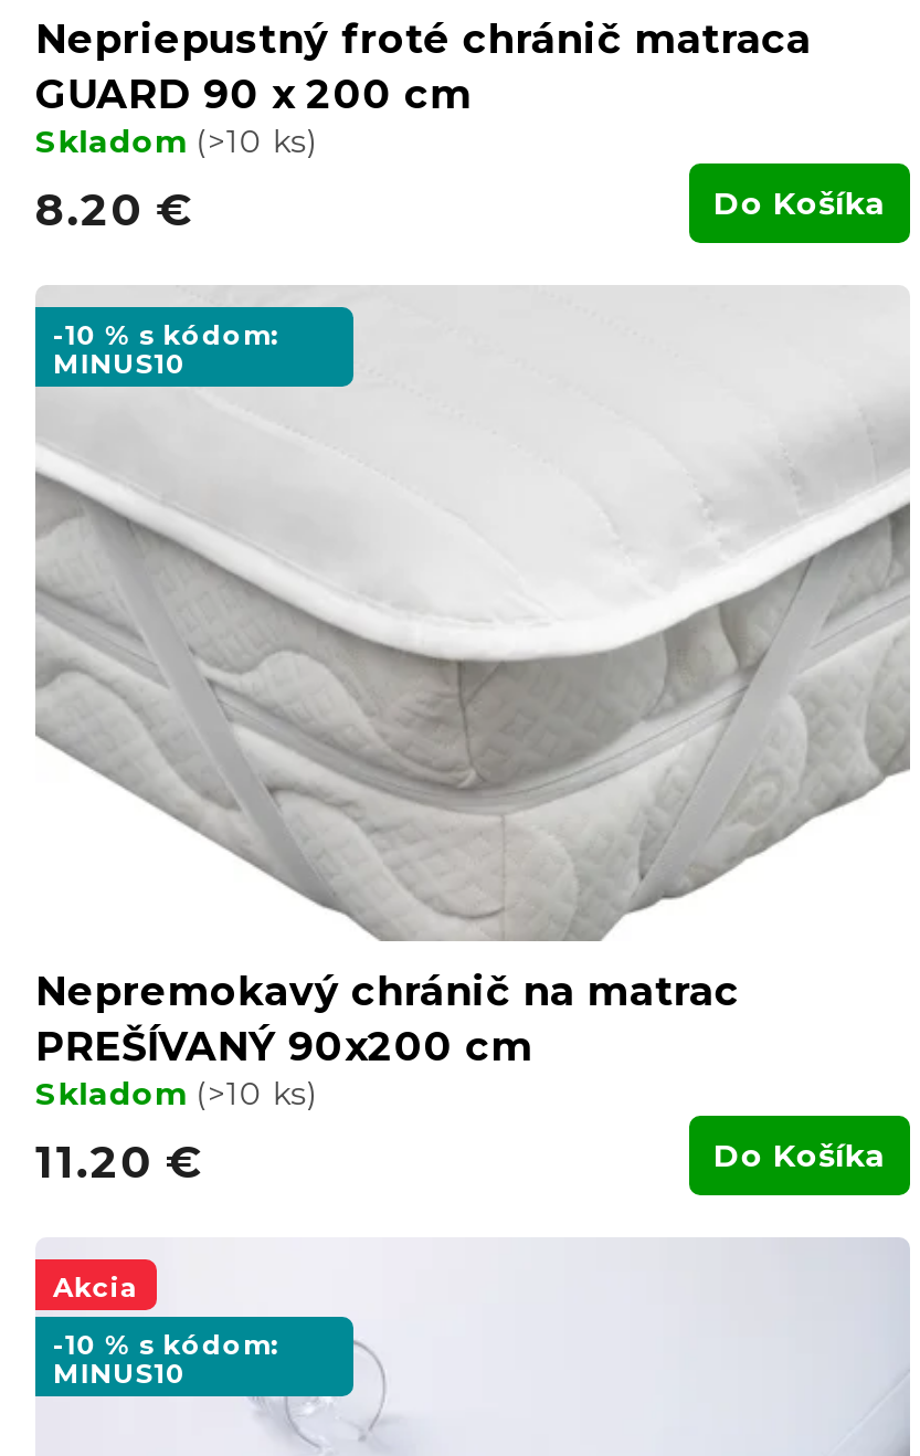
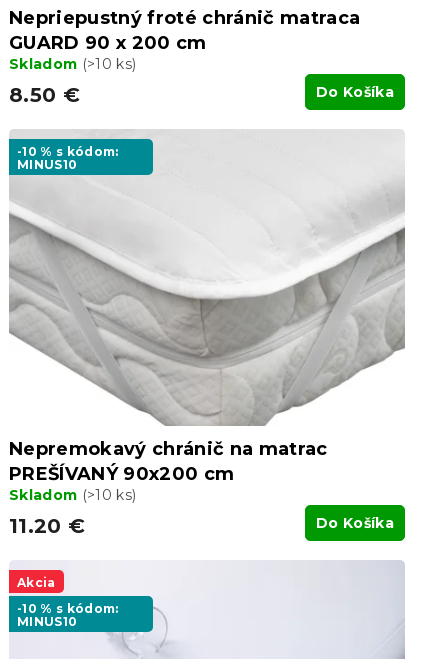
- 8.20 €
+ 8.50 €
